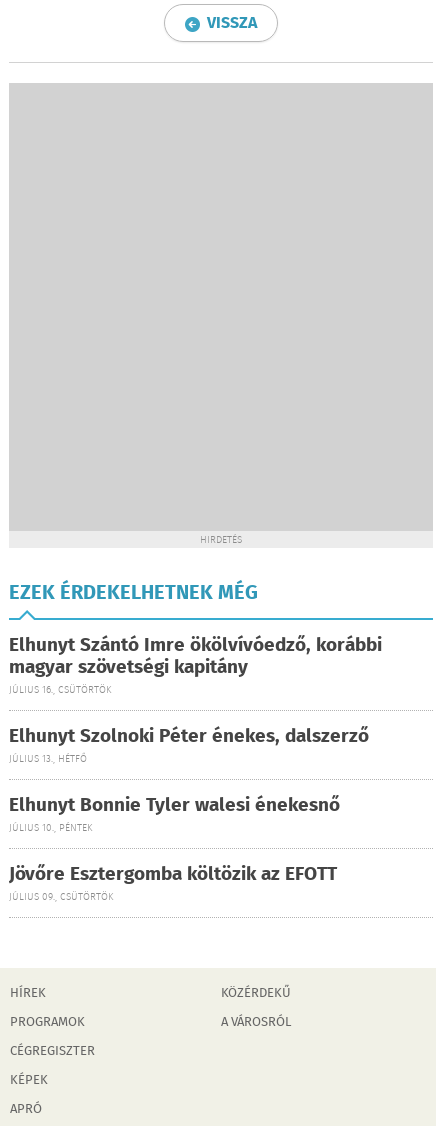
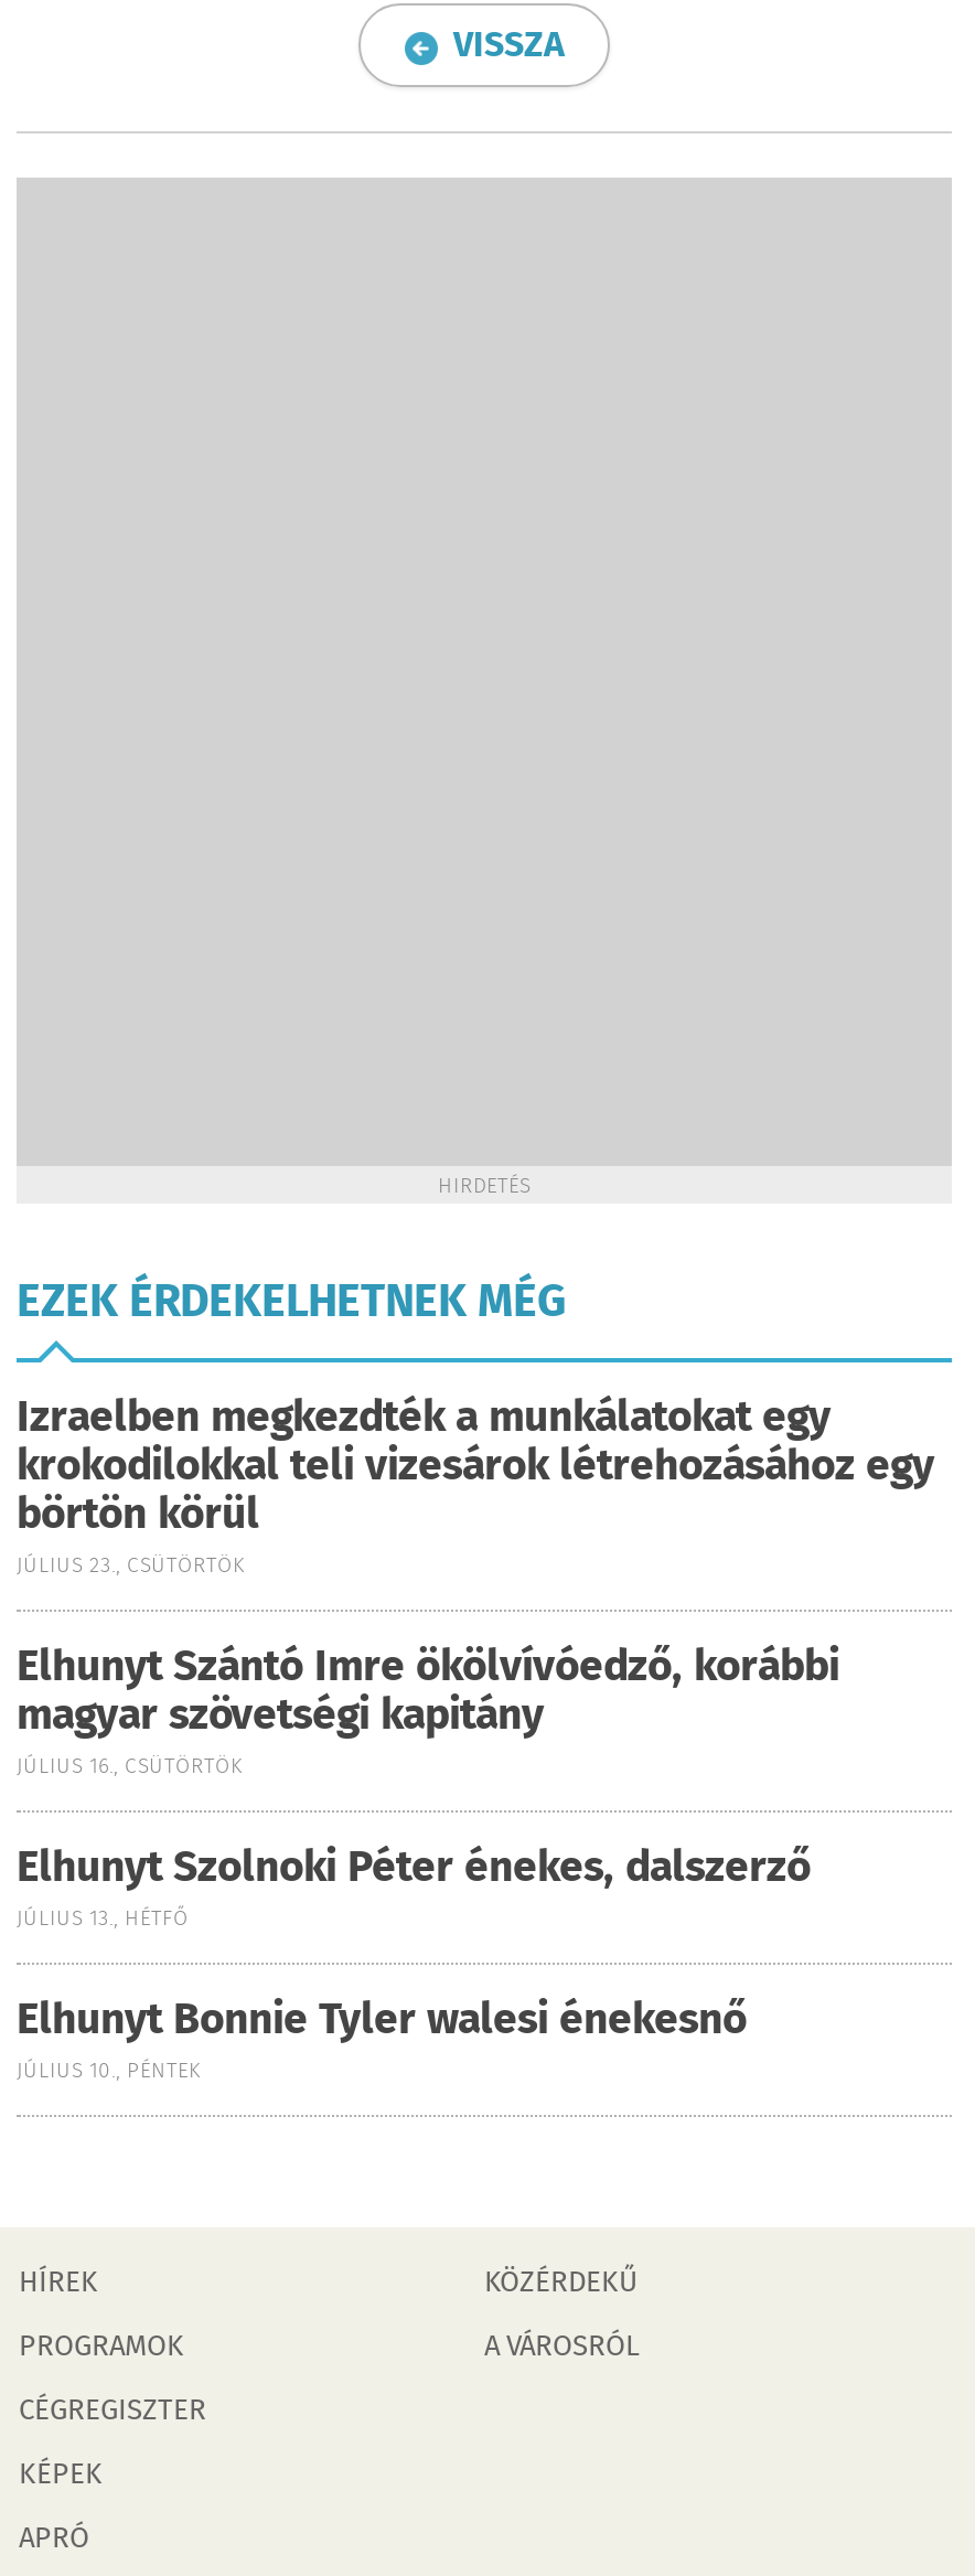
+ Izraelben megkezdték a munkálatokat egy
+ krokodilokkal teli vizesárok létrehozásához egy
+ börtön körül
+ JÚLIUS 23., CSÜTÖRTÖK

moved down: Elhunyt Szántó Imre ökölvívóedző, korábbi | magyar szövetségi kapitány | JÚLIUS 16., CSÜTÖRTÖK | Elhunyt Szolnoki Péter énekes, dalszerző | JÚLIUS 13., HÉTFŐ | Elhunyt Bonnie Tyler walesi énekesnő | JÚLIUS 10., PÉNTEK

- Jövőre Esztergomba költözik az EFOTT
- JÚLIUS 09., CSÜTÖRTÖK
